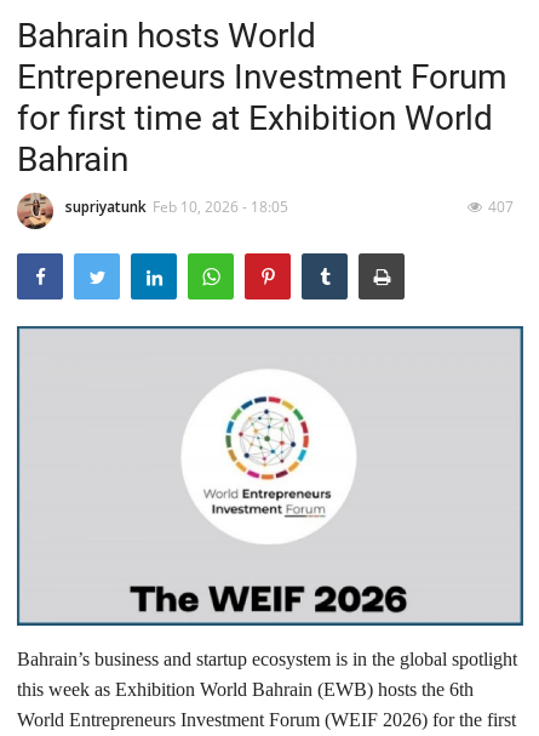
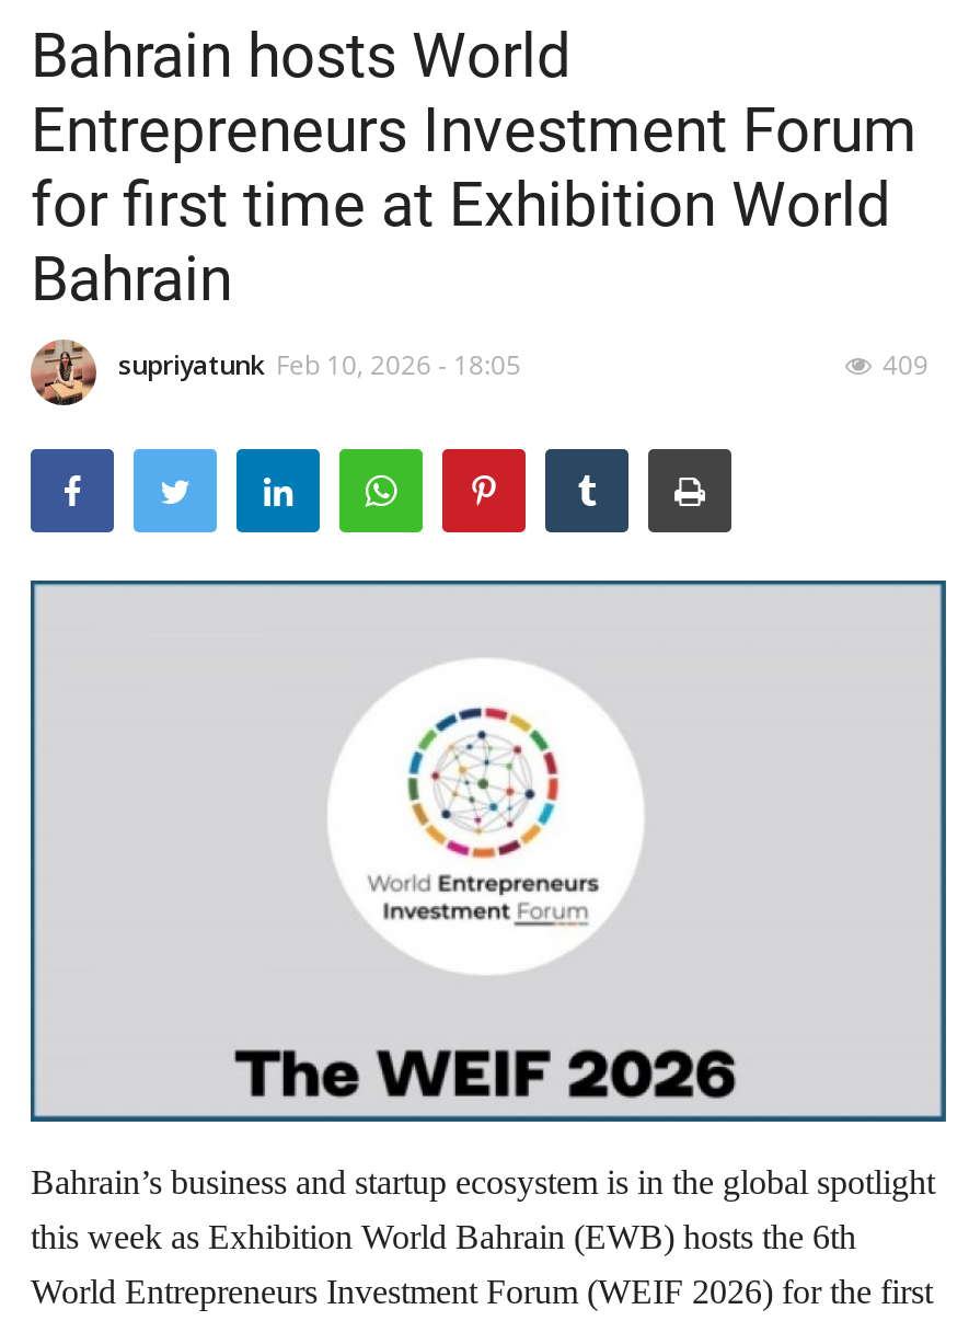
- 407
+ 409
